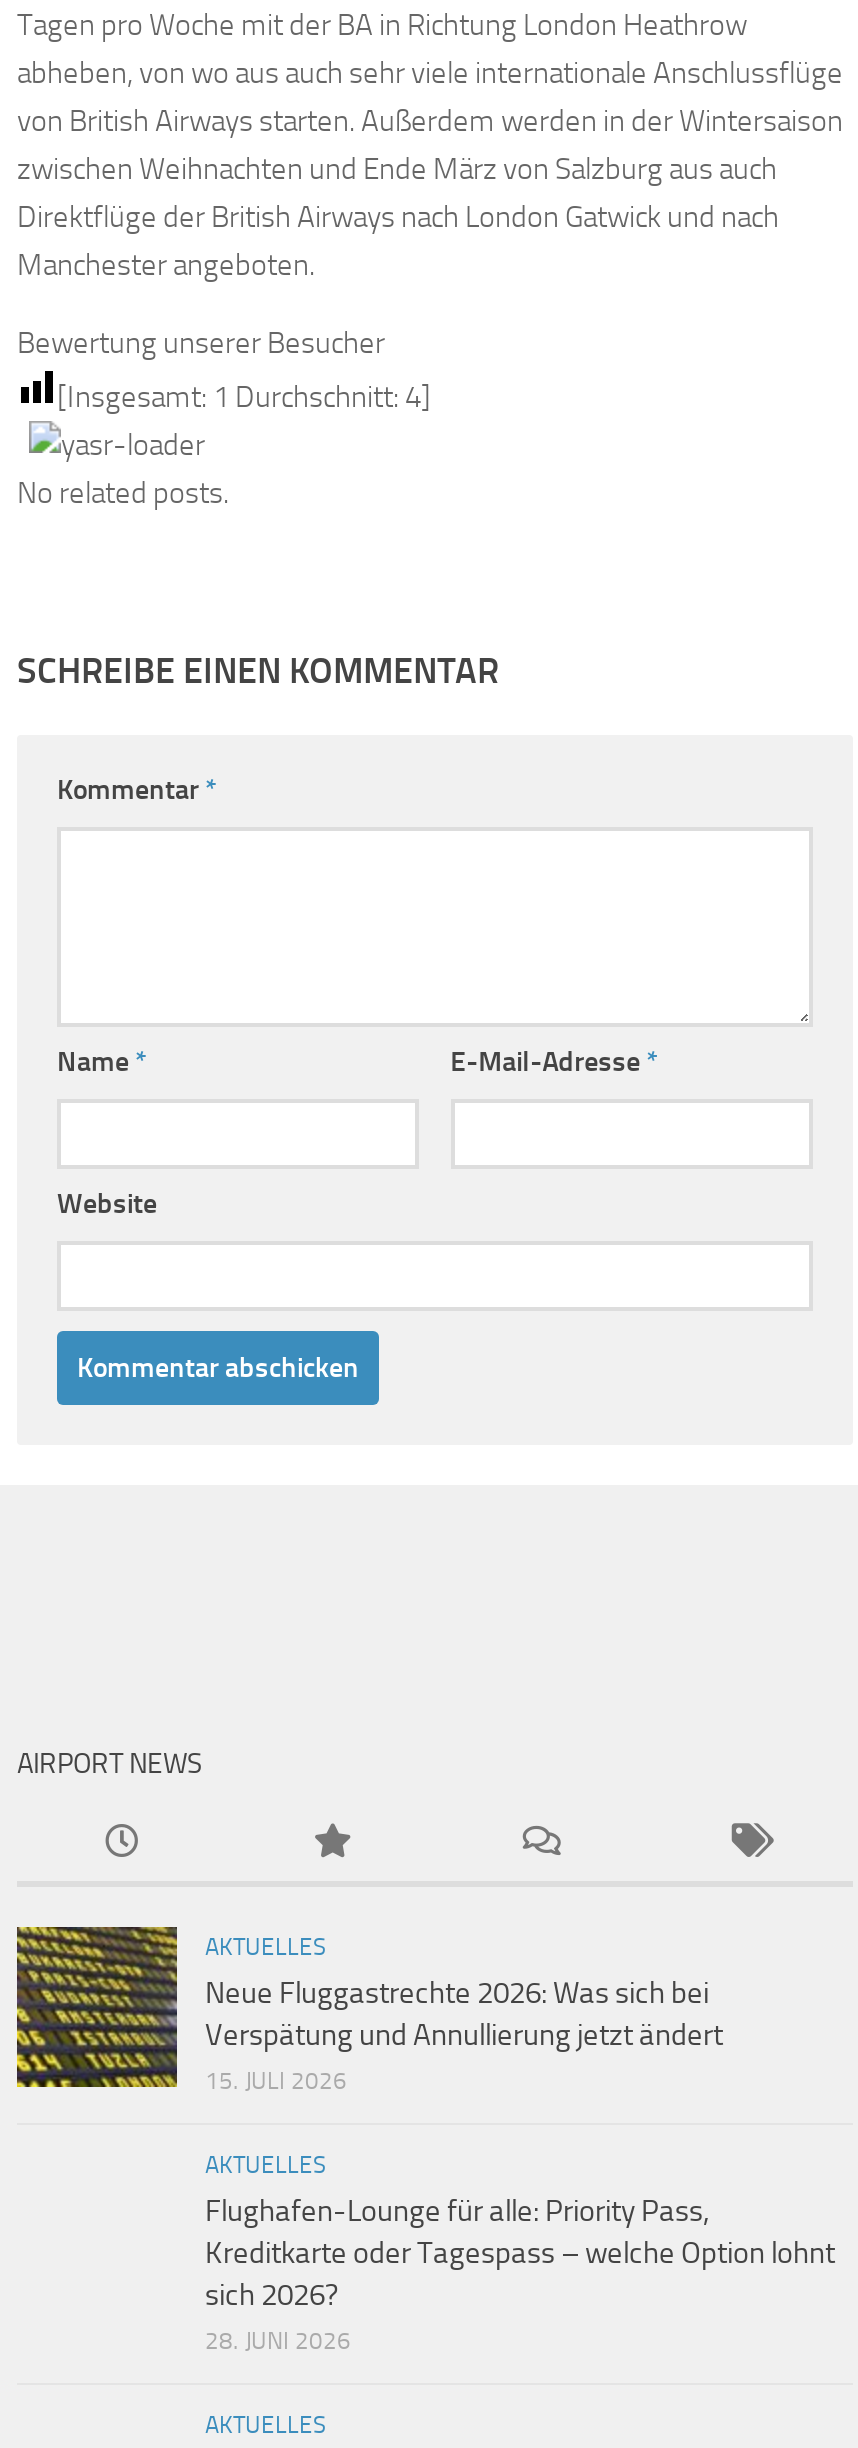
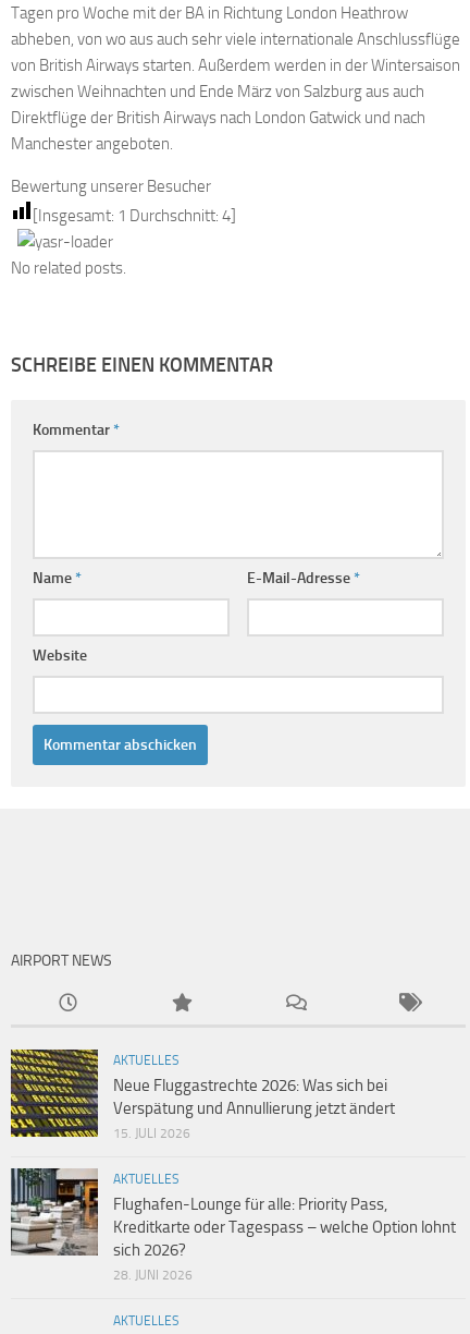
+ [image]
